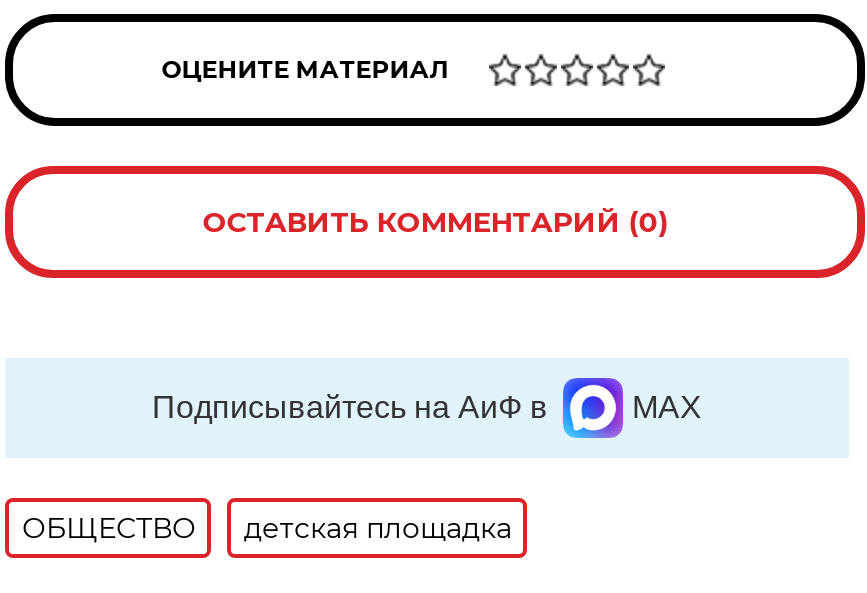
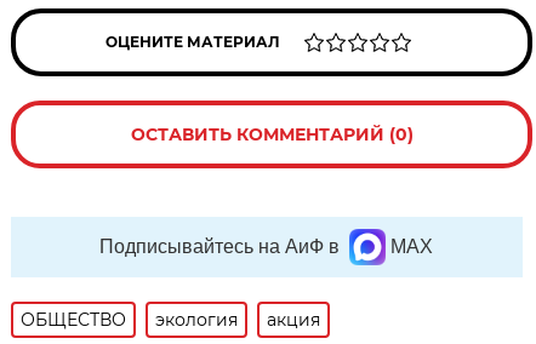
- детская площадка
+ экология
+ акция
